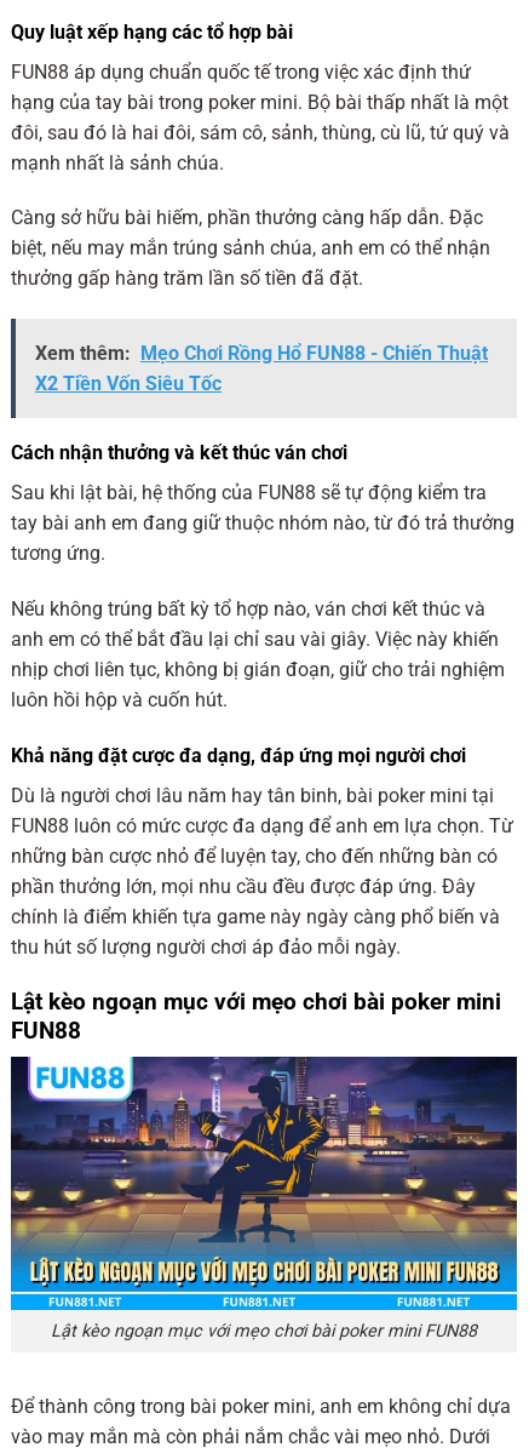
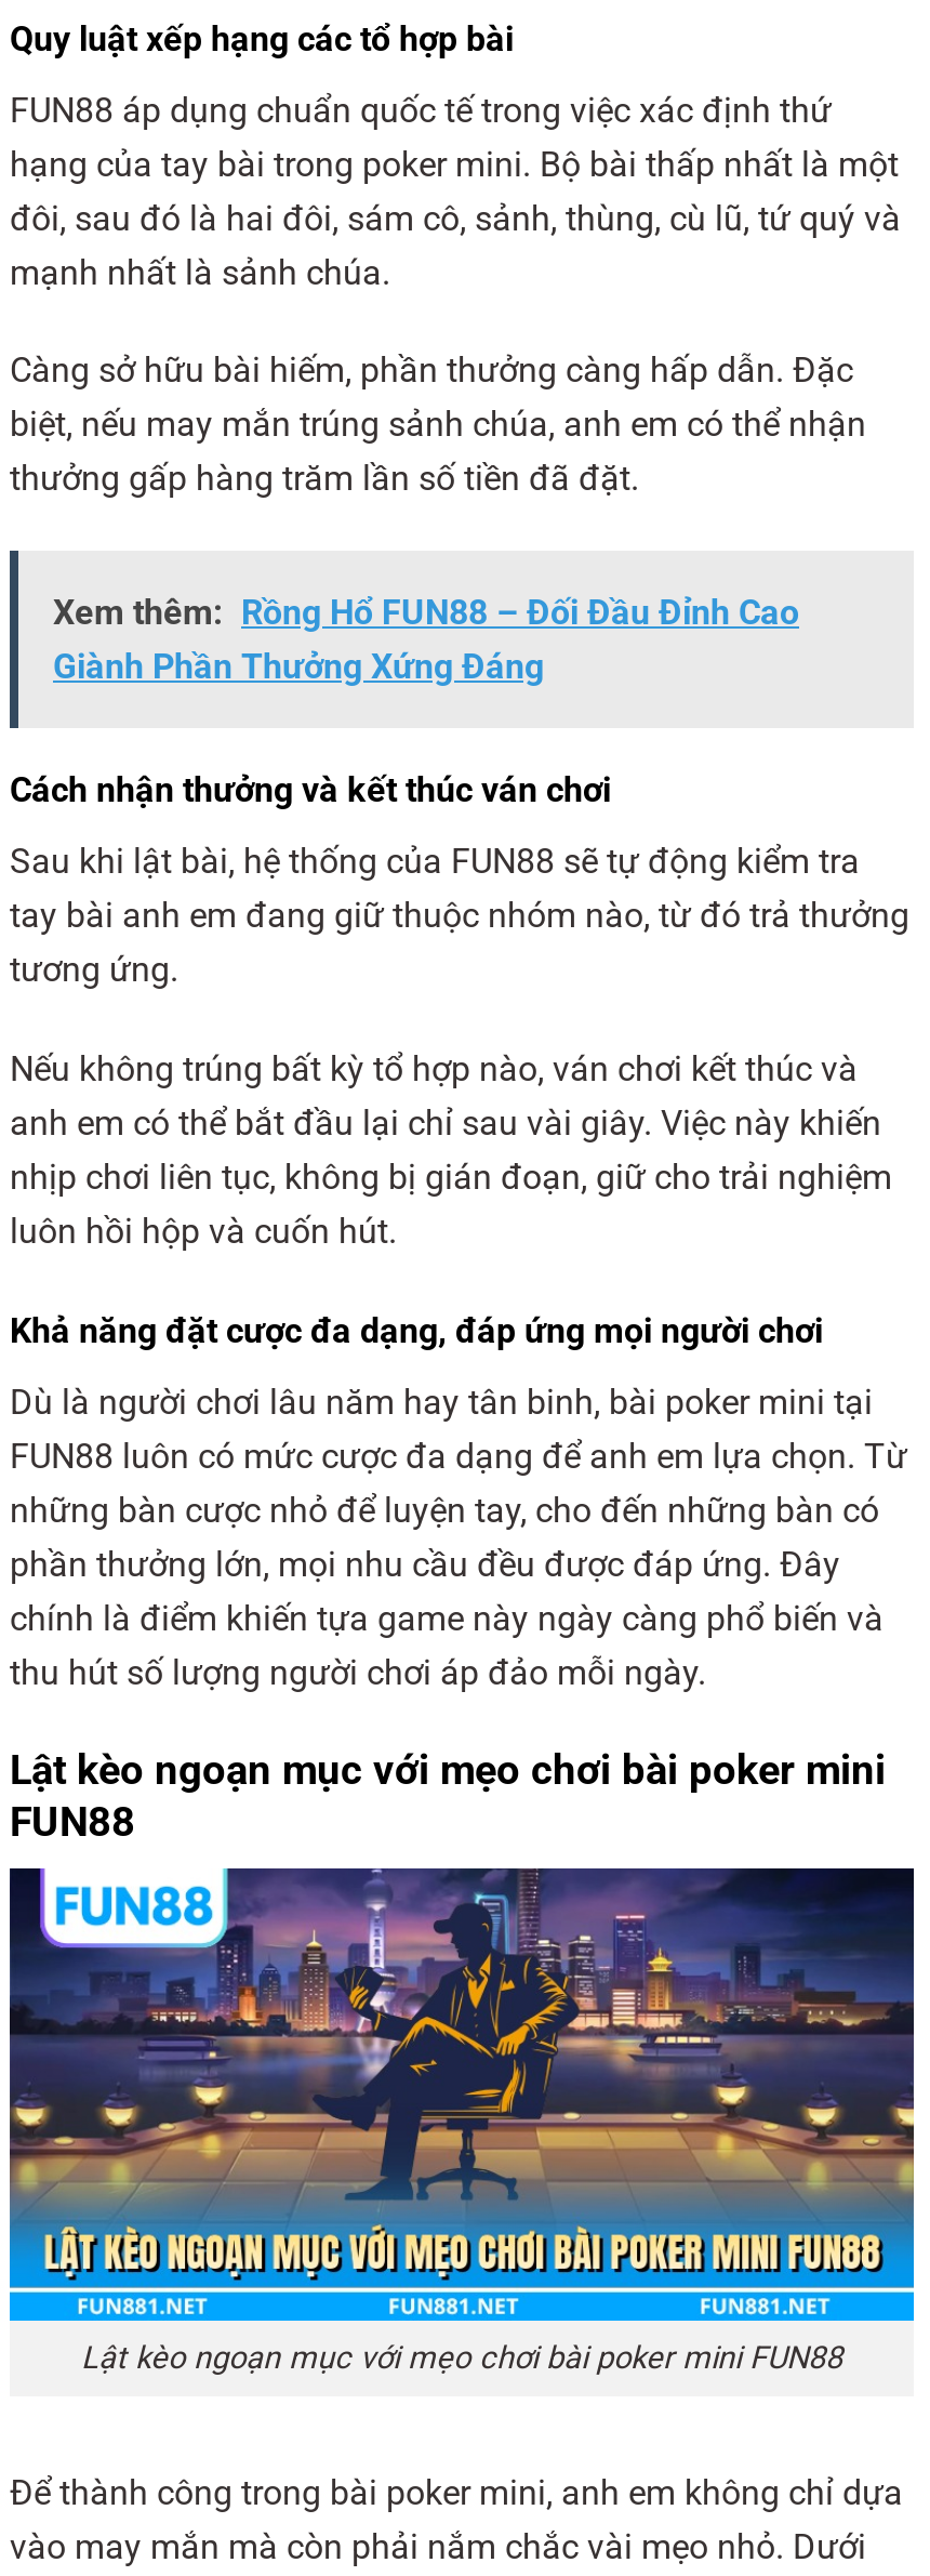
- Xem thêm: Mẹo Chơi Rồng Hổ FUN88 - Chiến Thuật
- X2 Tiền Vốn Siêu Tốc
+ Xem thêm: Rồng Hổ FUN88 – Đối Đầu Đỉnh Cao
+ Giành Phần Thưởng Xứng Đáng
